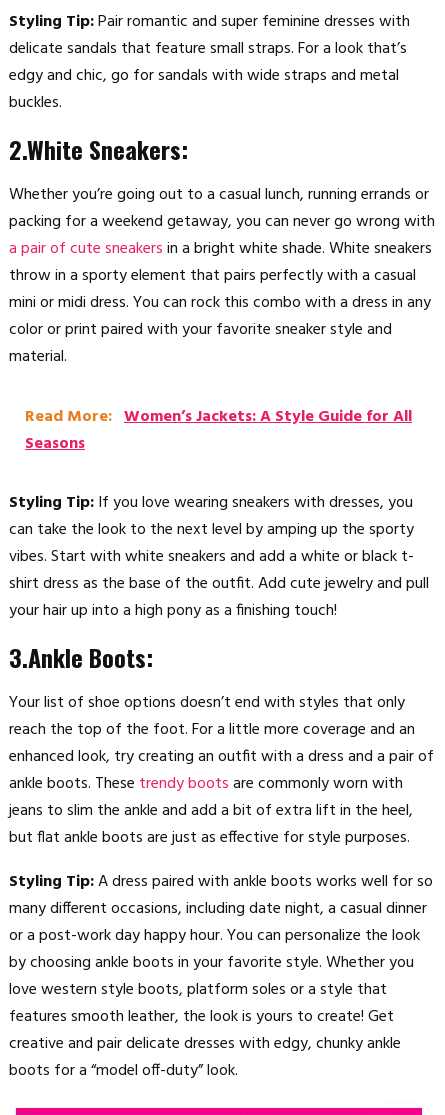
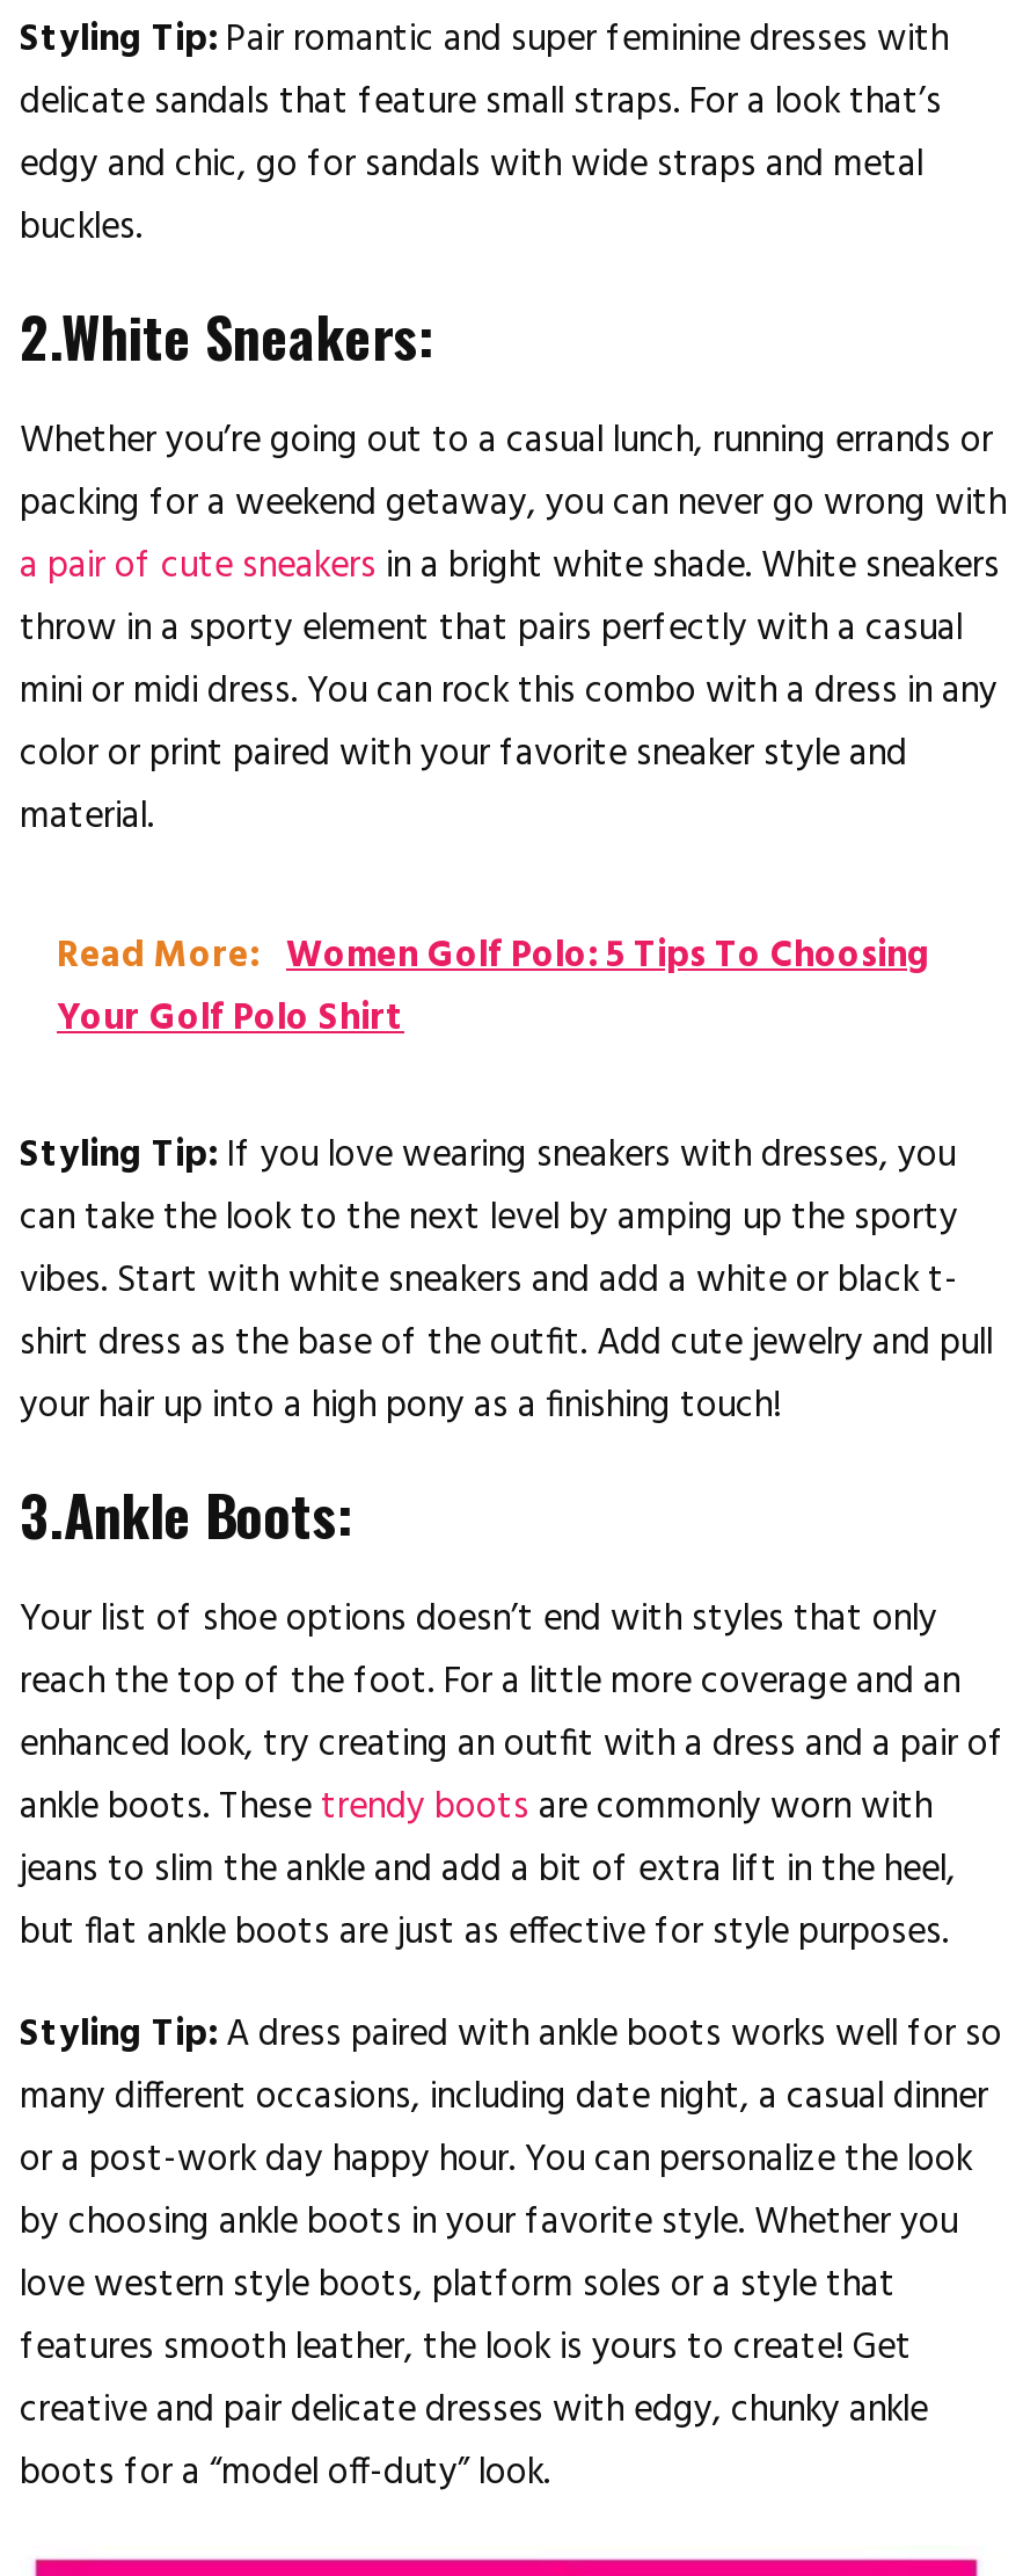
- Read More: Women’s Jackets: A Style Guide for All
- Seasons
+ Read More: Women Golf Polo: 5 Tips To Choosing
+ Your Golf Polo Shirt
